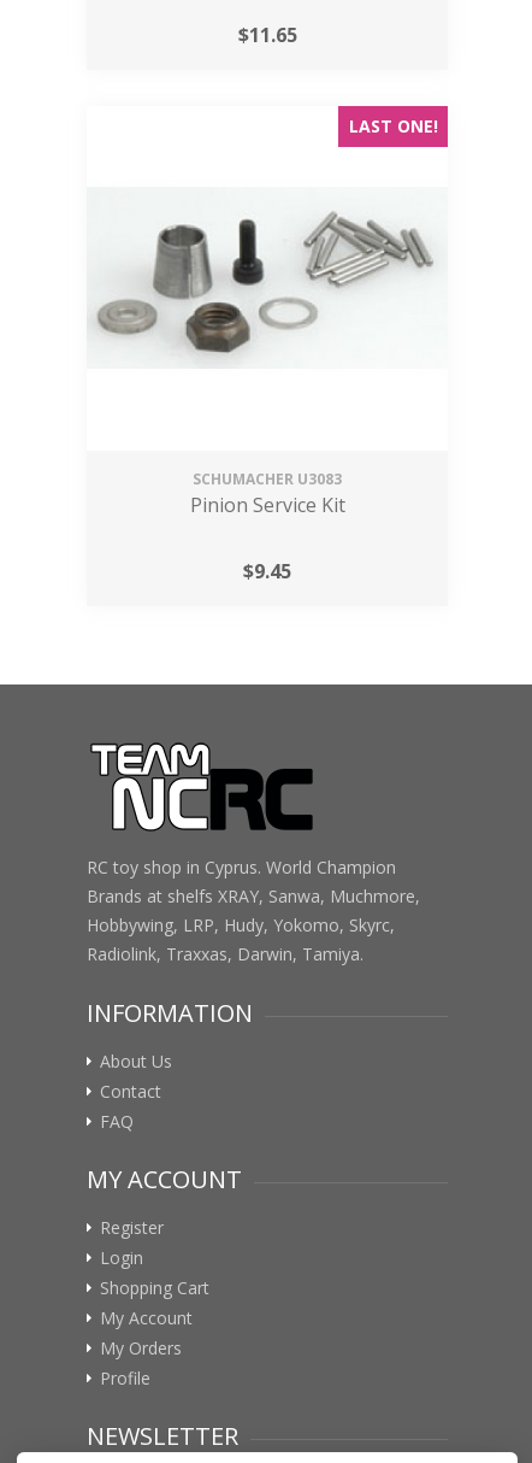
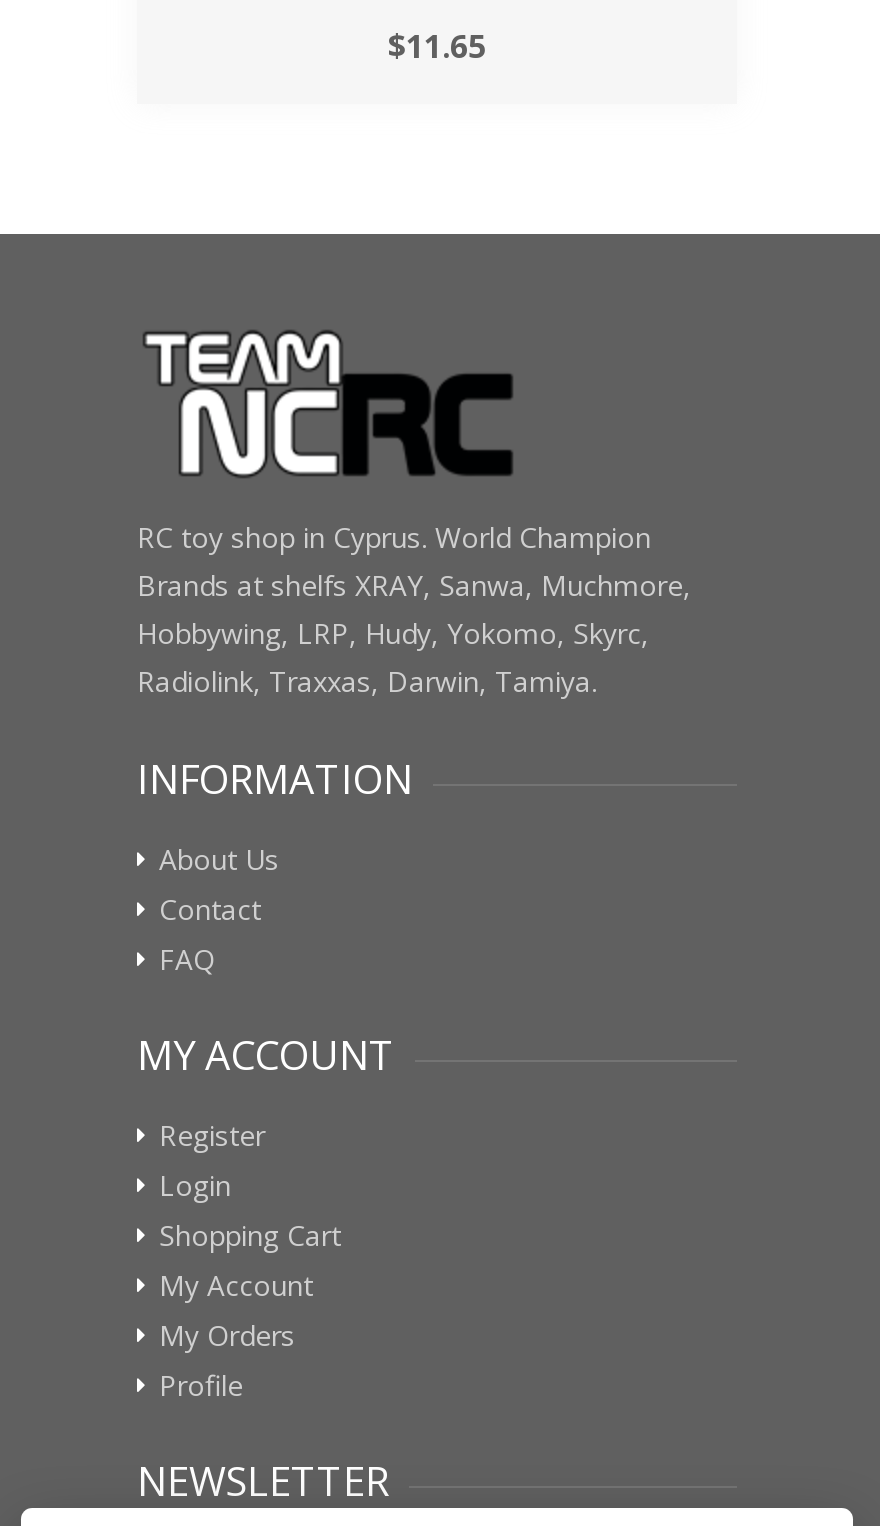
- LAST ONE!

- [image]

- SCHUMACHER U3083
- Pinion Service Kit
- $9.45
